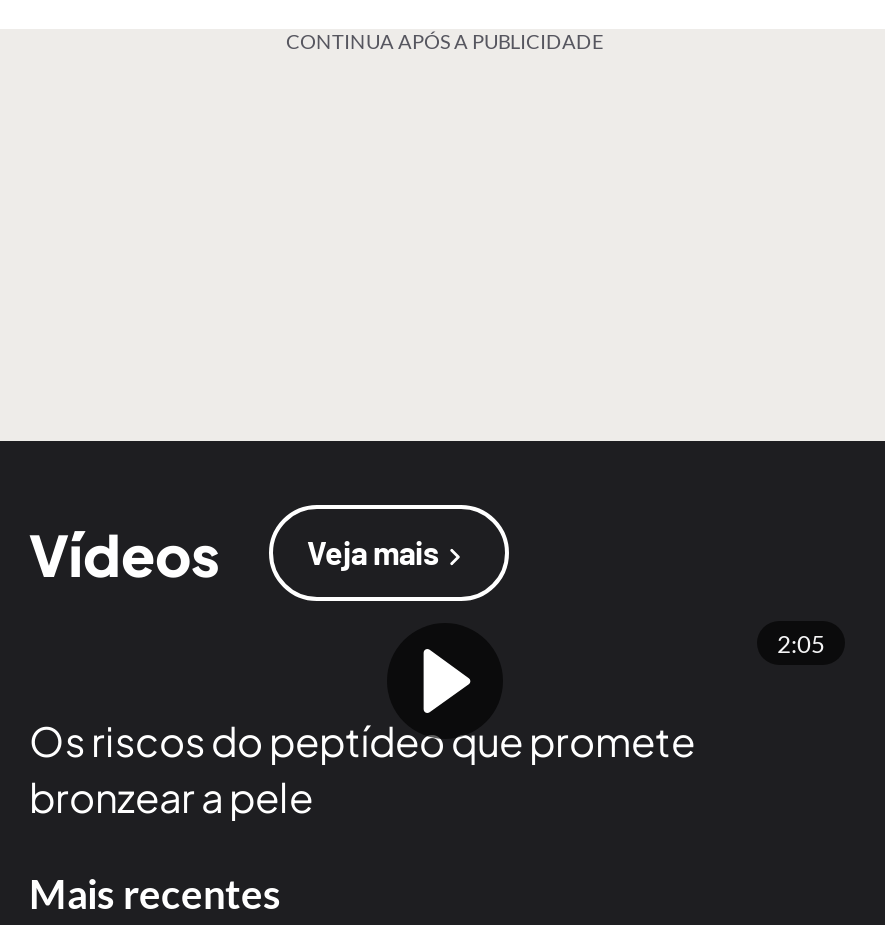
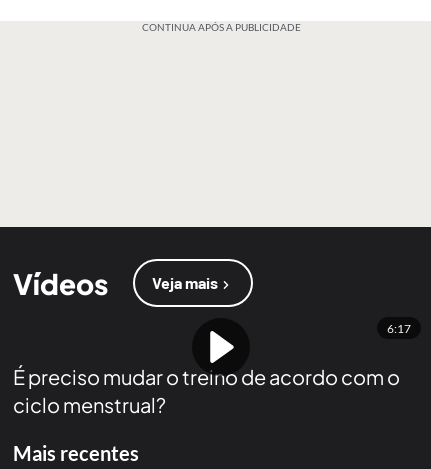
- 2:05
+ 6:17

- Os riscos do peptídeo que promete
- bronzear a pele
+ É preciso mudar o treino de acordo com o
+ ciclo menstrual?
